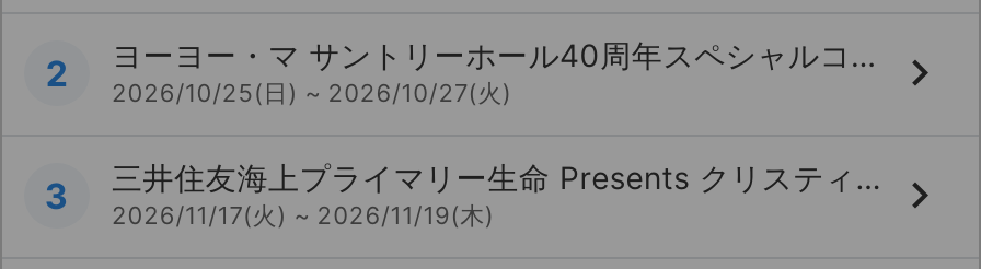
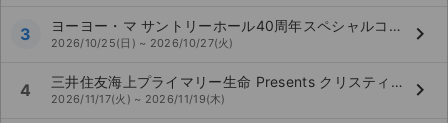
- 2 2026/10/25(日) ~ 2026/10/27(火)
+ 3 2026/10/25(日) ~ 2026/10/27(火)

- 3 2026/11/17(火) ~ 2026/11/19(木)
+ 4 2026/11/17(火) ~ 2026/11/19(木)
